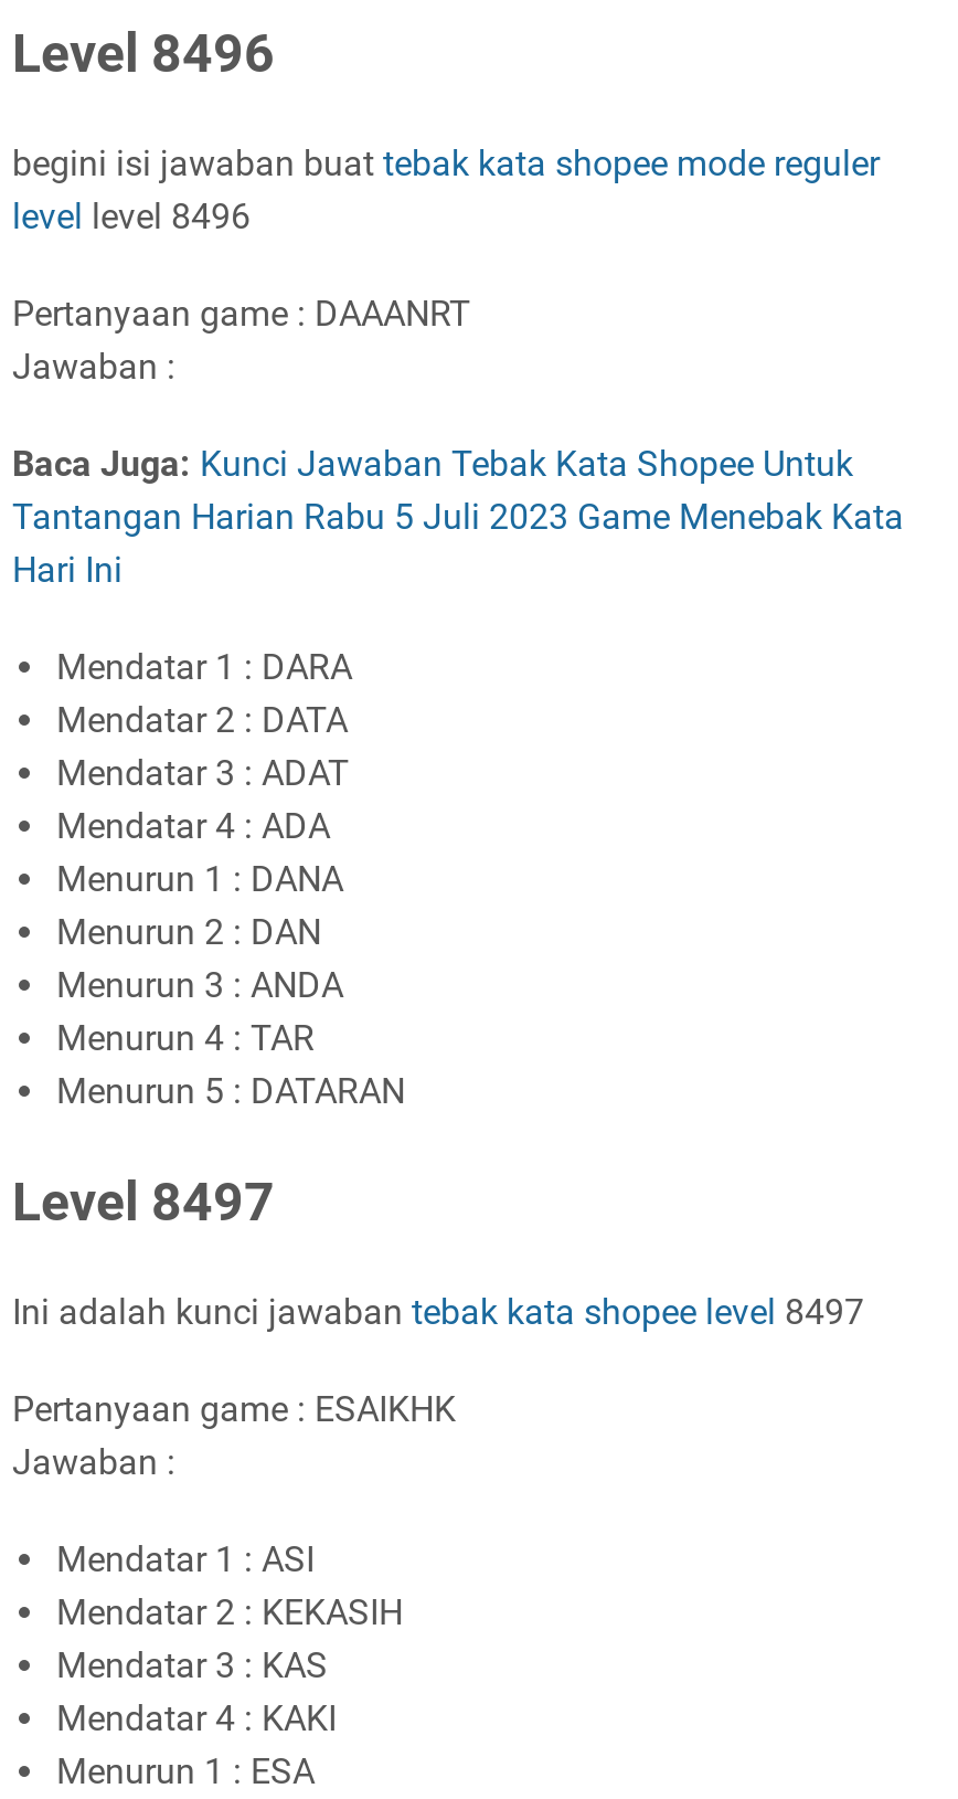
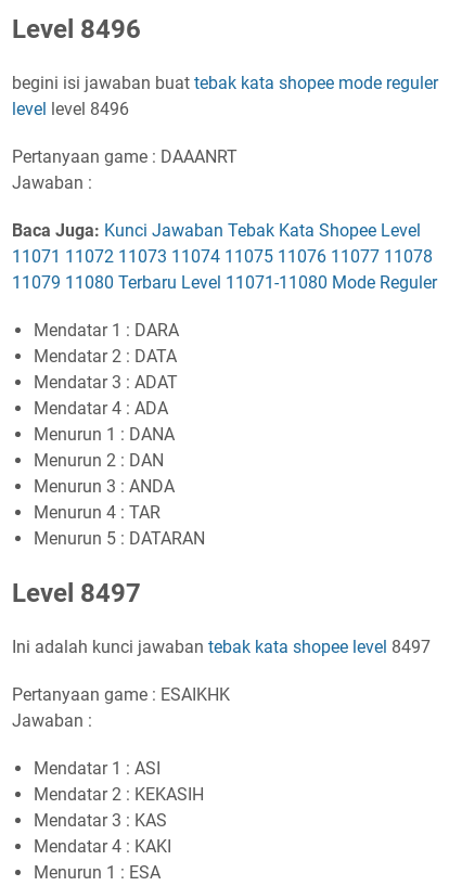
- Baca Juga: Kunci Jawaban Tebak Kata Shopee Untuk
- Tantangan Harian Rabu 5 Juli 2023 Game Menebak Kata
- Hari Ini
+ Baca Juga: Kunci Jawaban Tebak Kata Shopee Level
+ 11071 11072 11073 11074 11075 11076 11077 11078
+ 11079 11080 Terbaru Level 11071-11080 Mode Reguler
